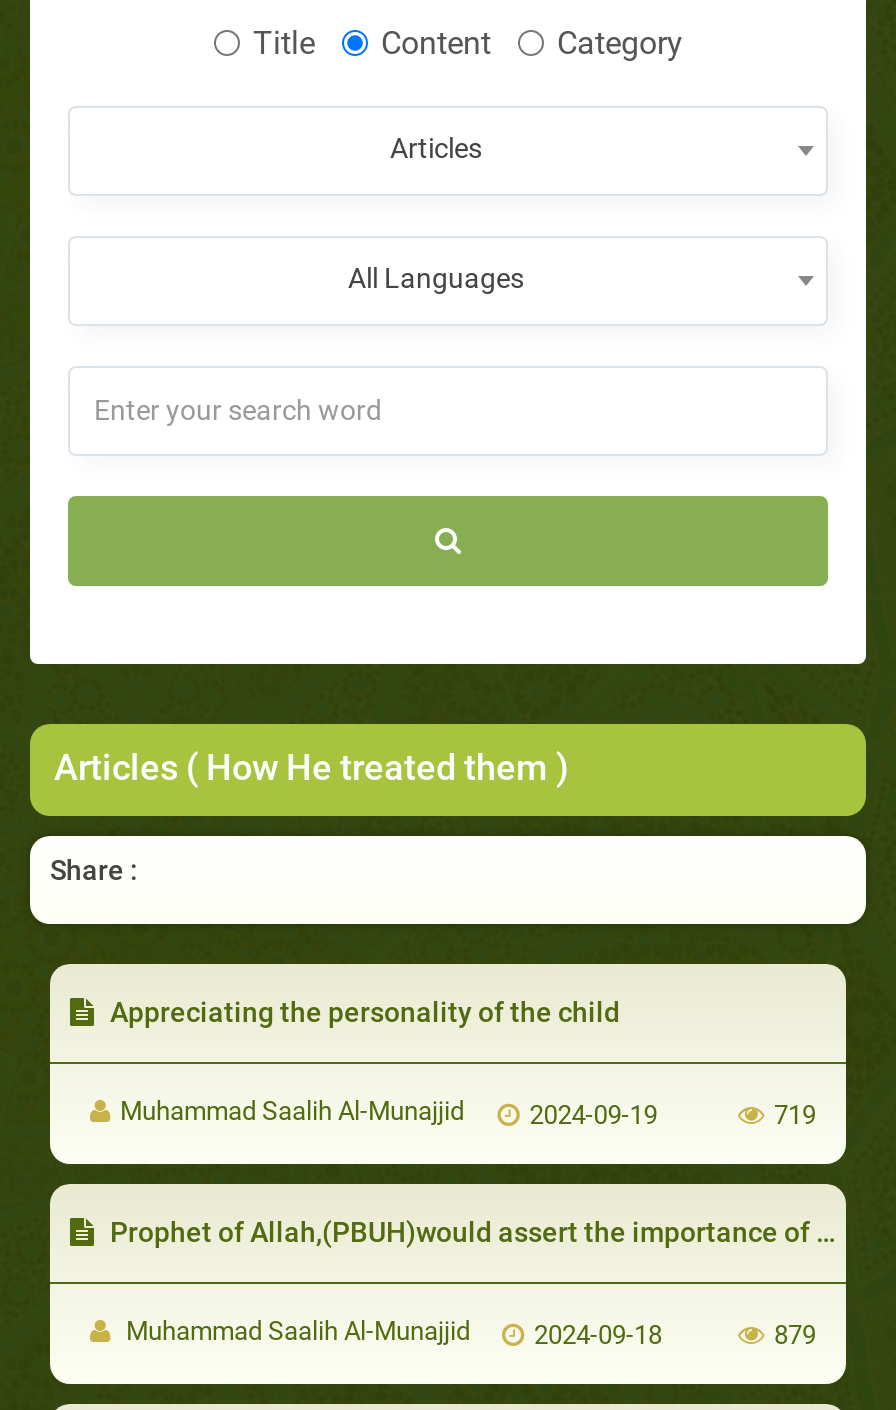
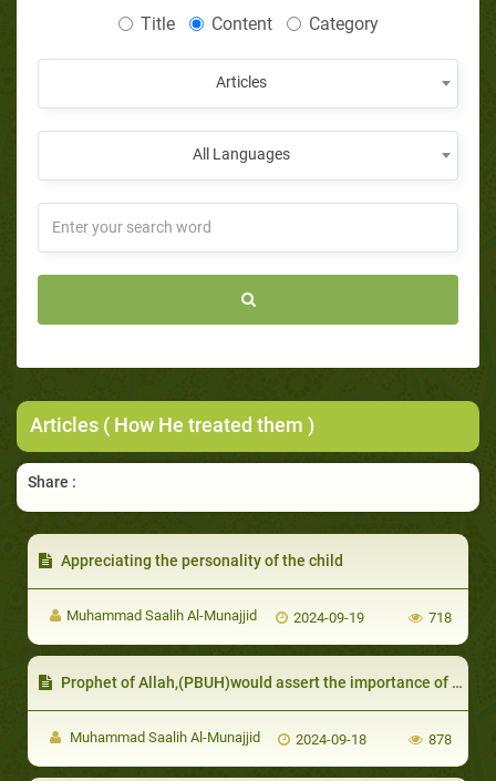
- 719
+ 718

- 879
+ 878
